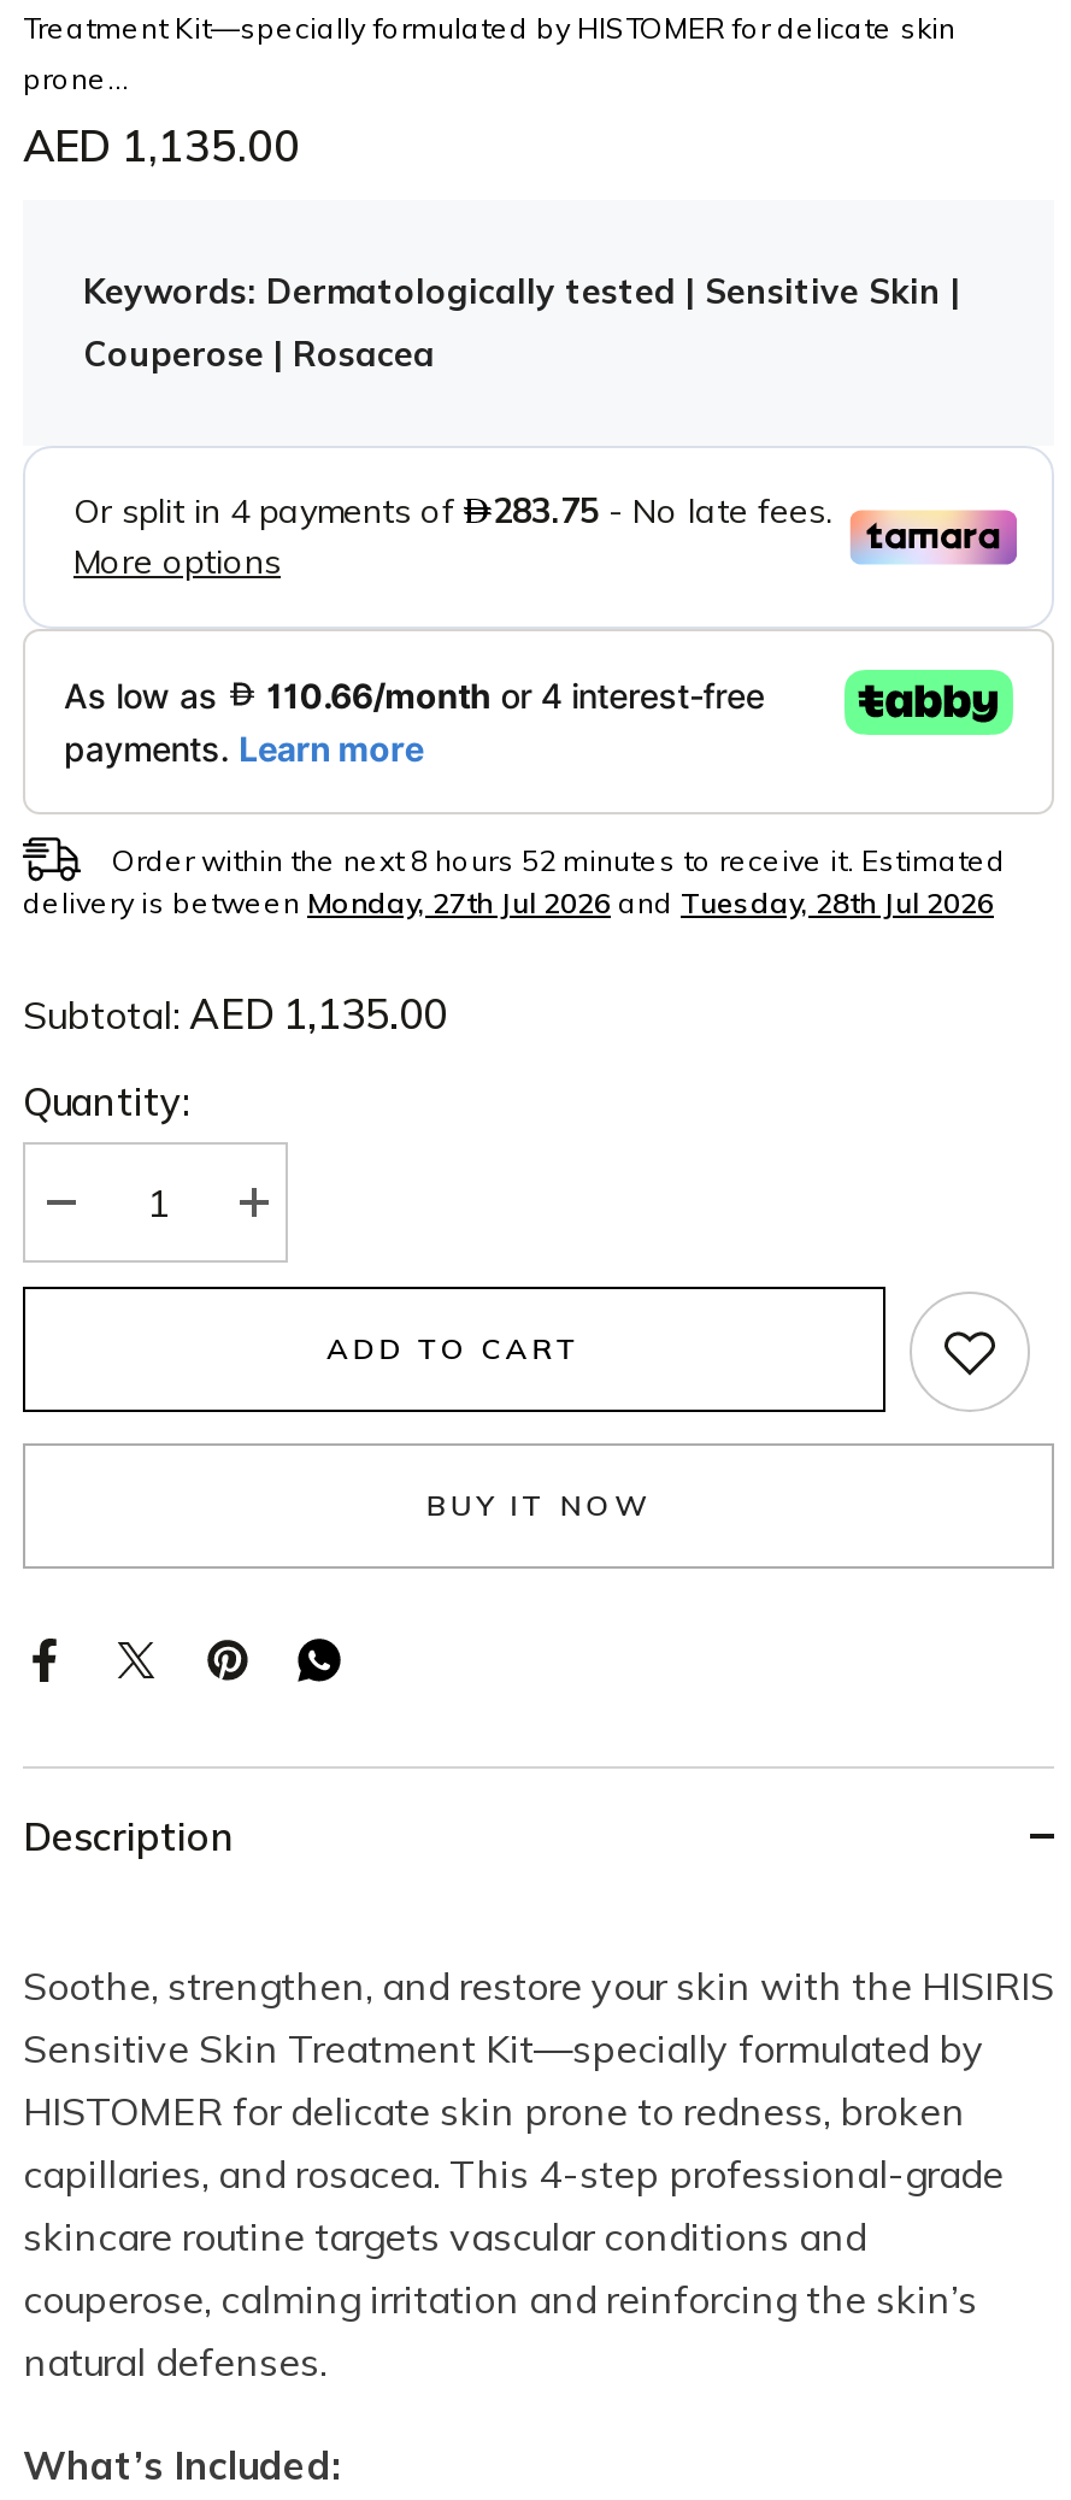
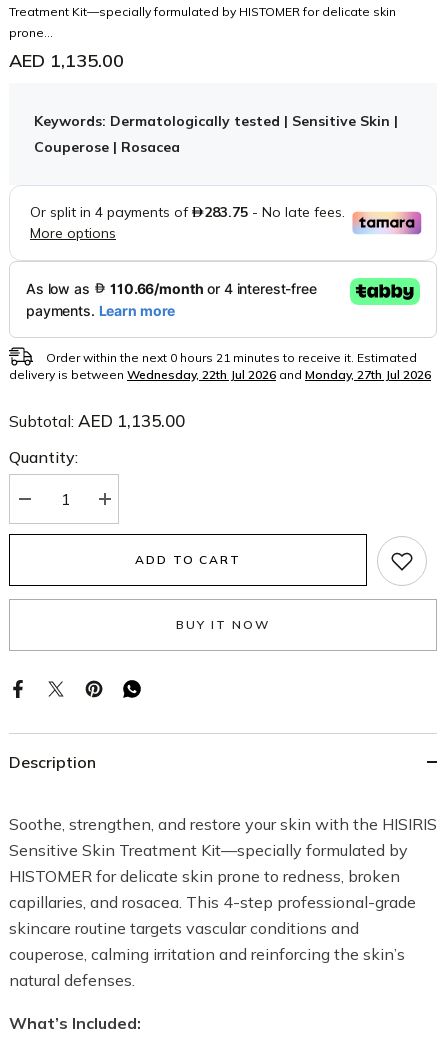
- Order within the next 8 hours 52 minutes to receive it. Estimated
+ Order within the next 0 hours 21 minutes to receive it. Estimated

- delivery is between Monday, 27th Jul 2026 and Tuesday, 28th Jul 2026
+ delivery is between Wednesday, 22th Jul 2026 and Monday, 27th Jul 2026
